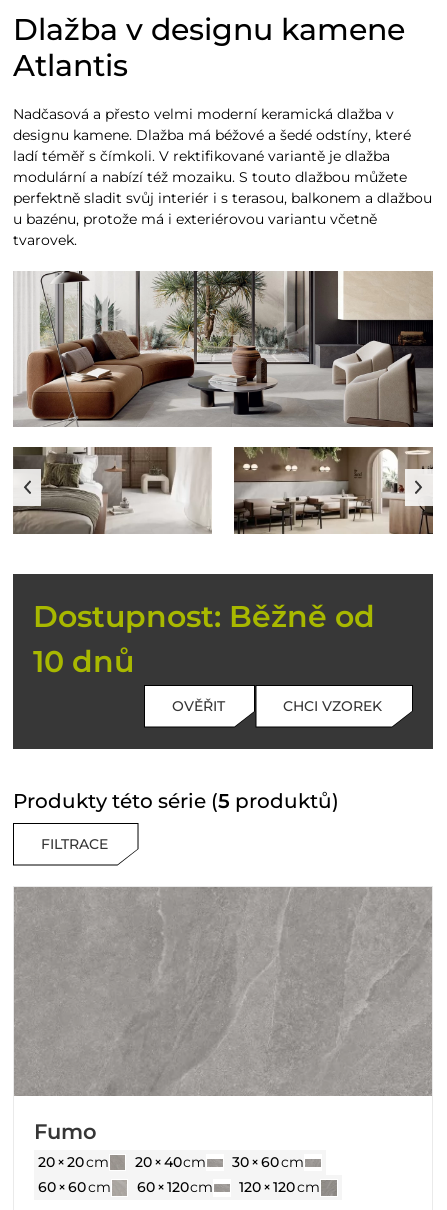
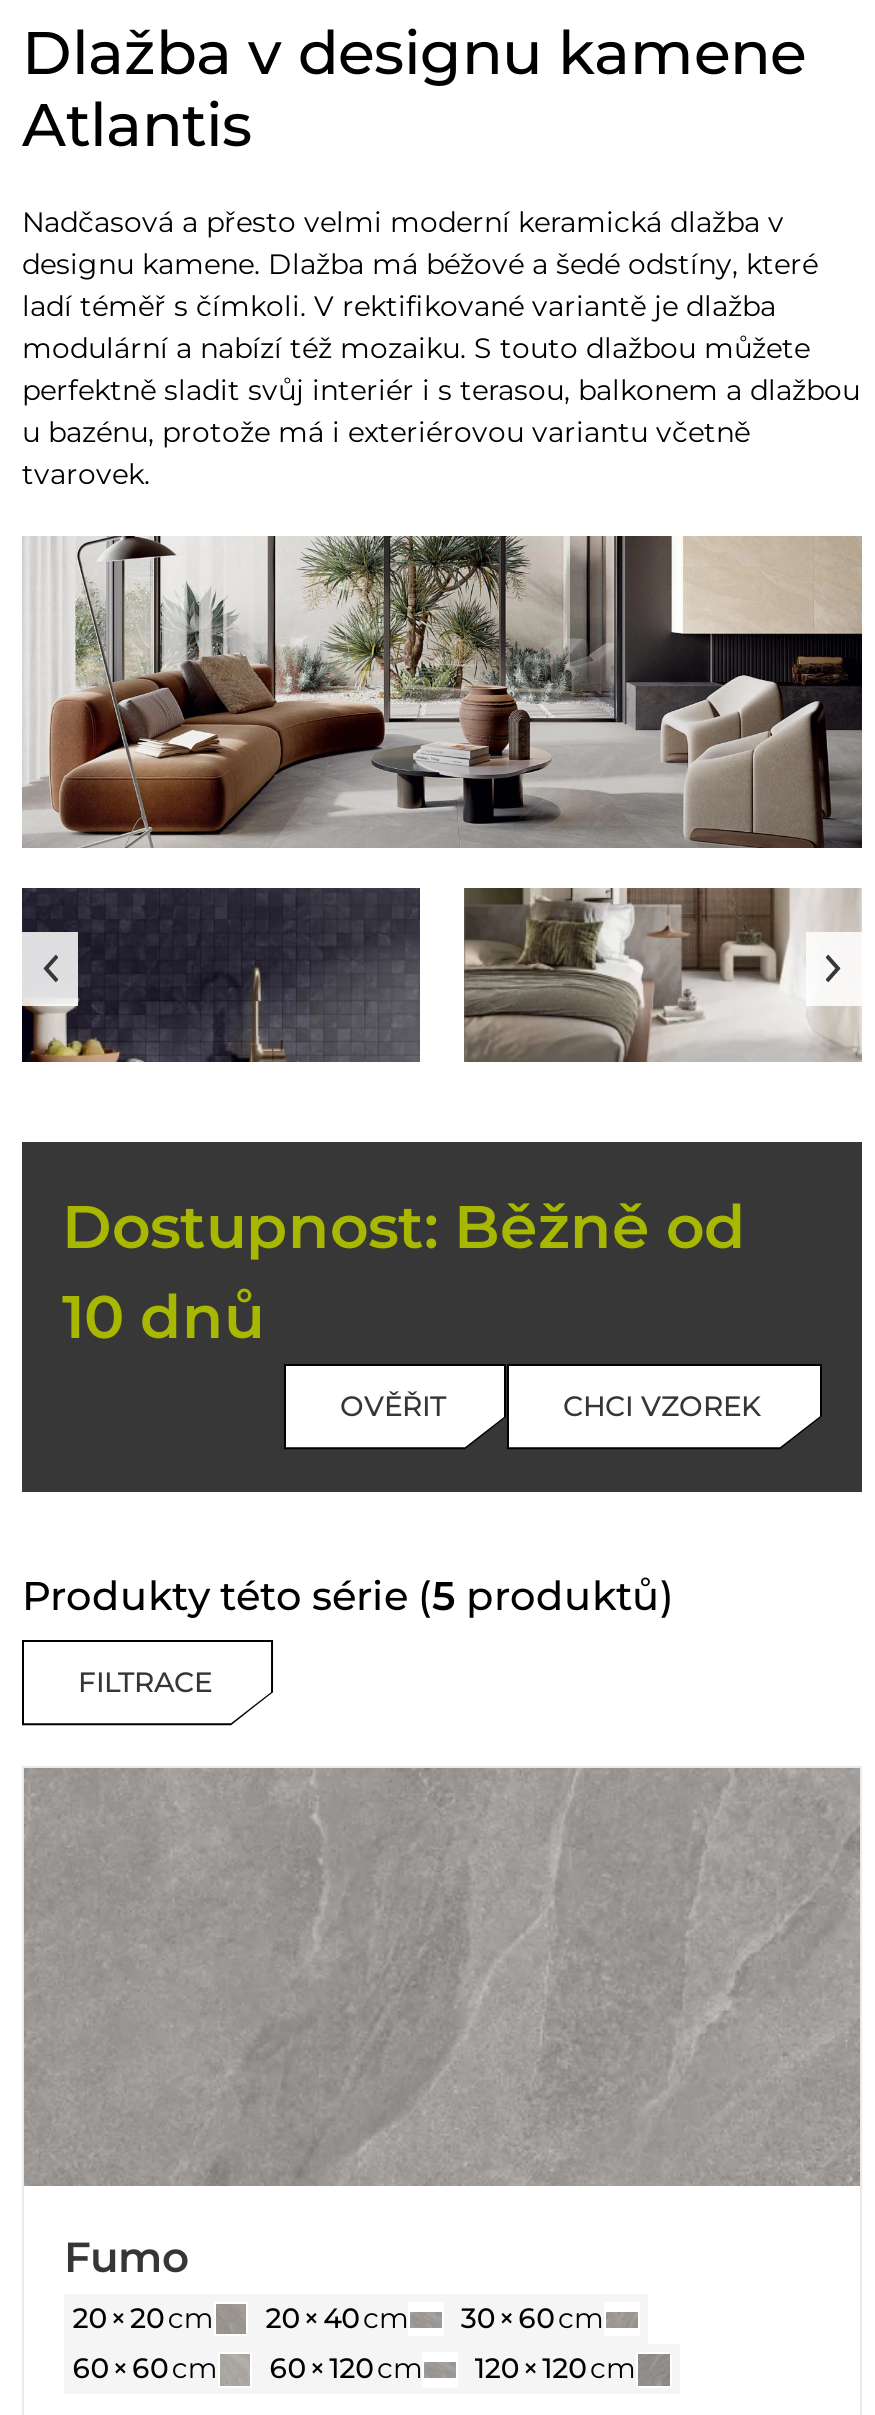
- [image]
+ [image]

- [image]
+ [image]
